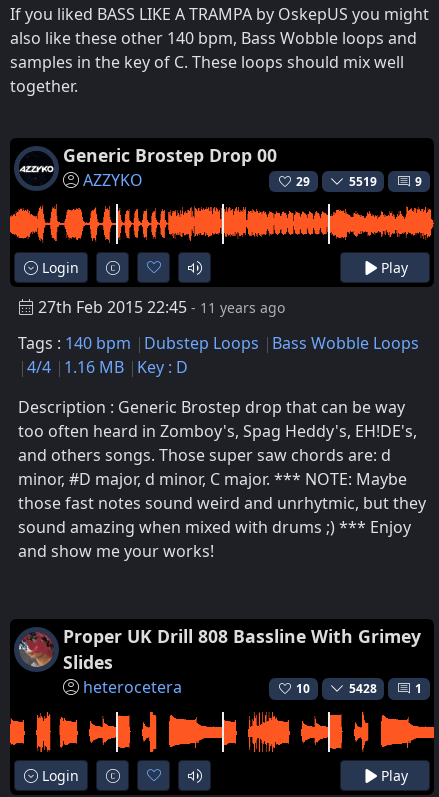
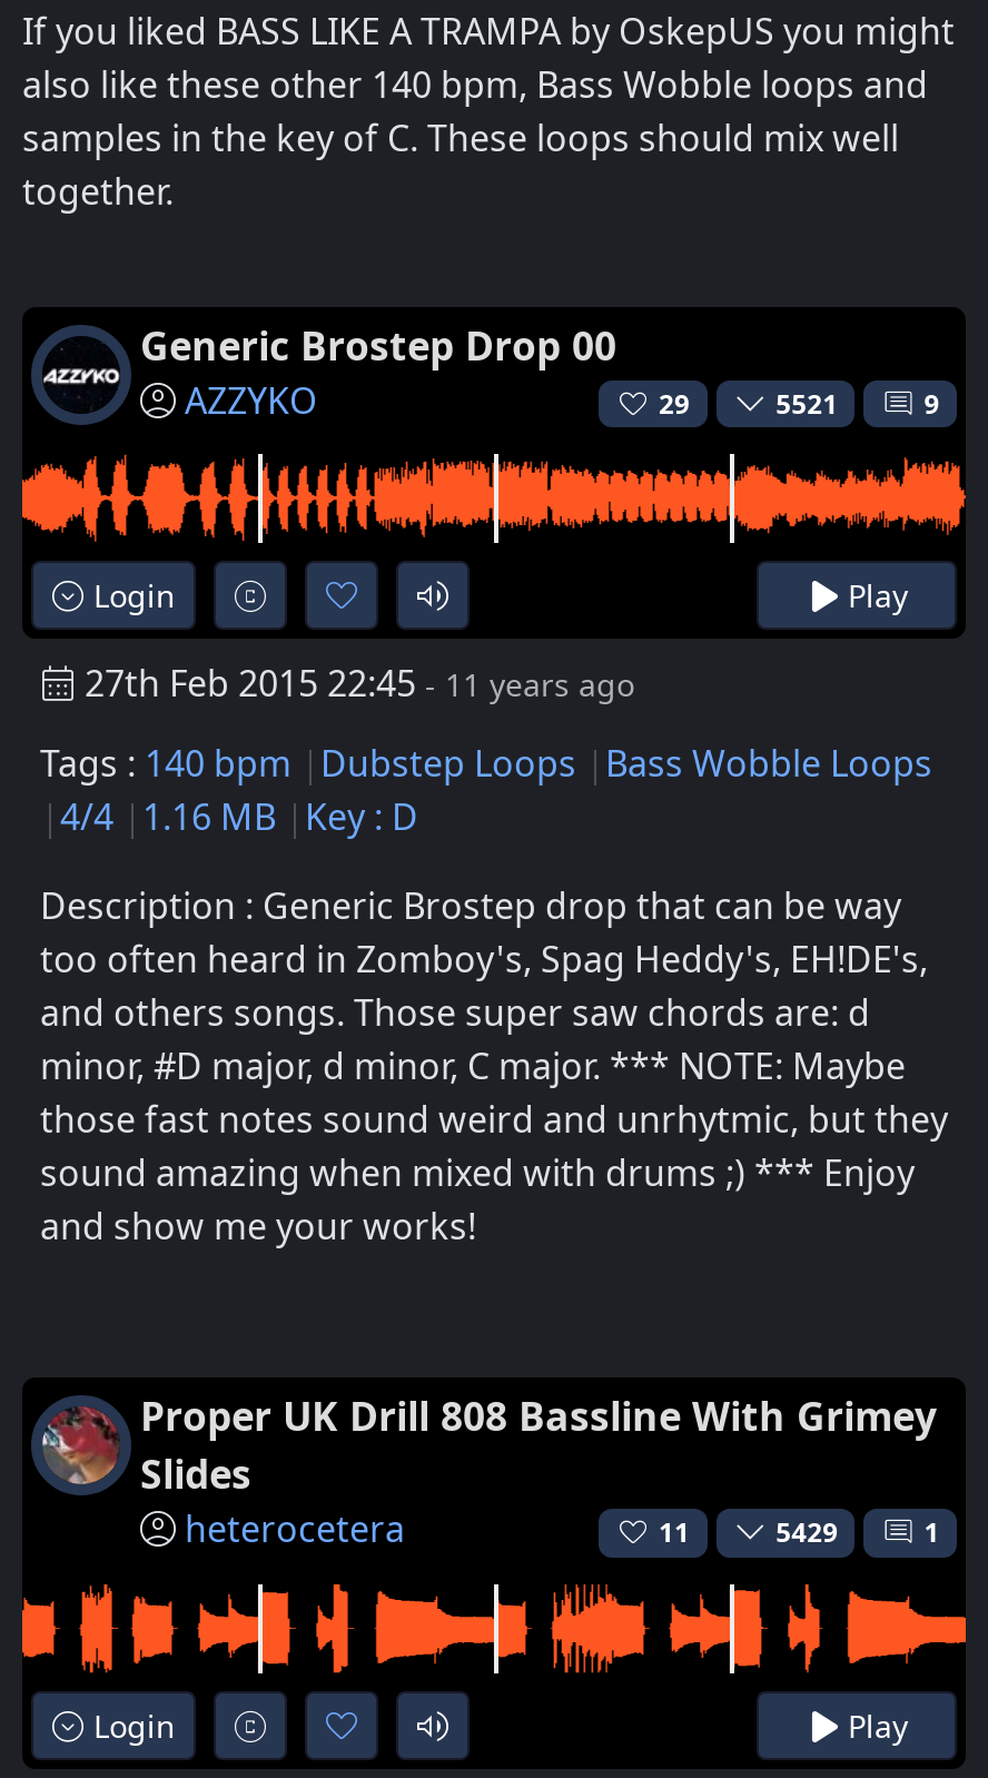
- 5519
+ 5521

- 10
+ 11

- 5428
+ 5429
